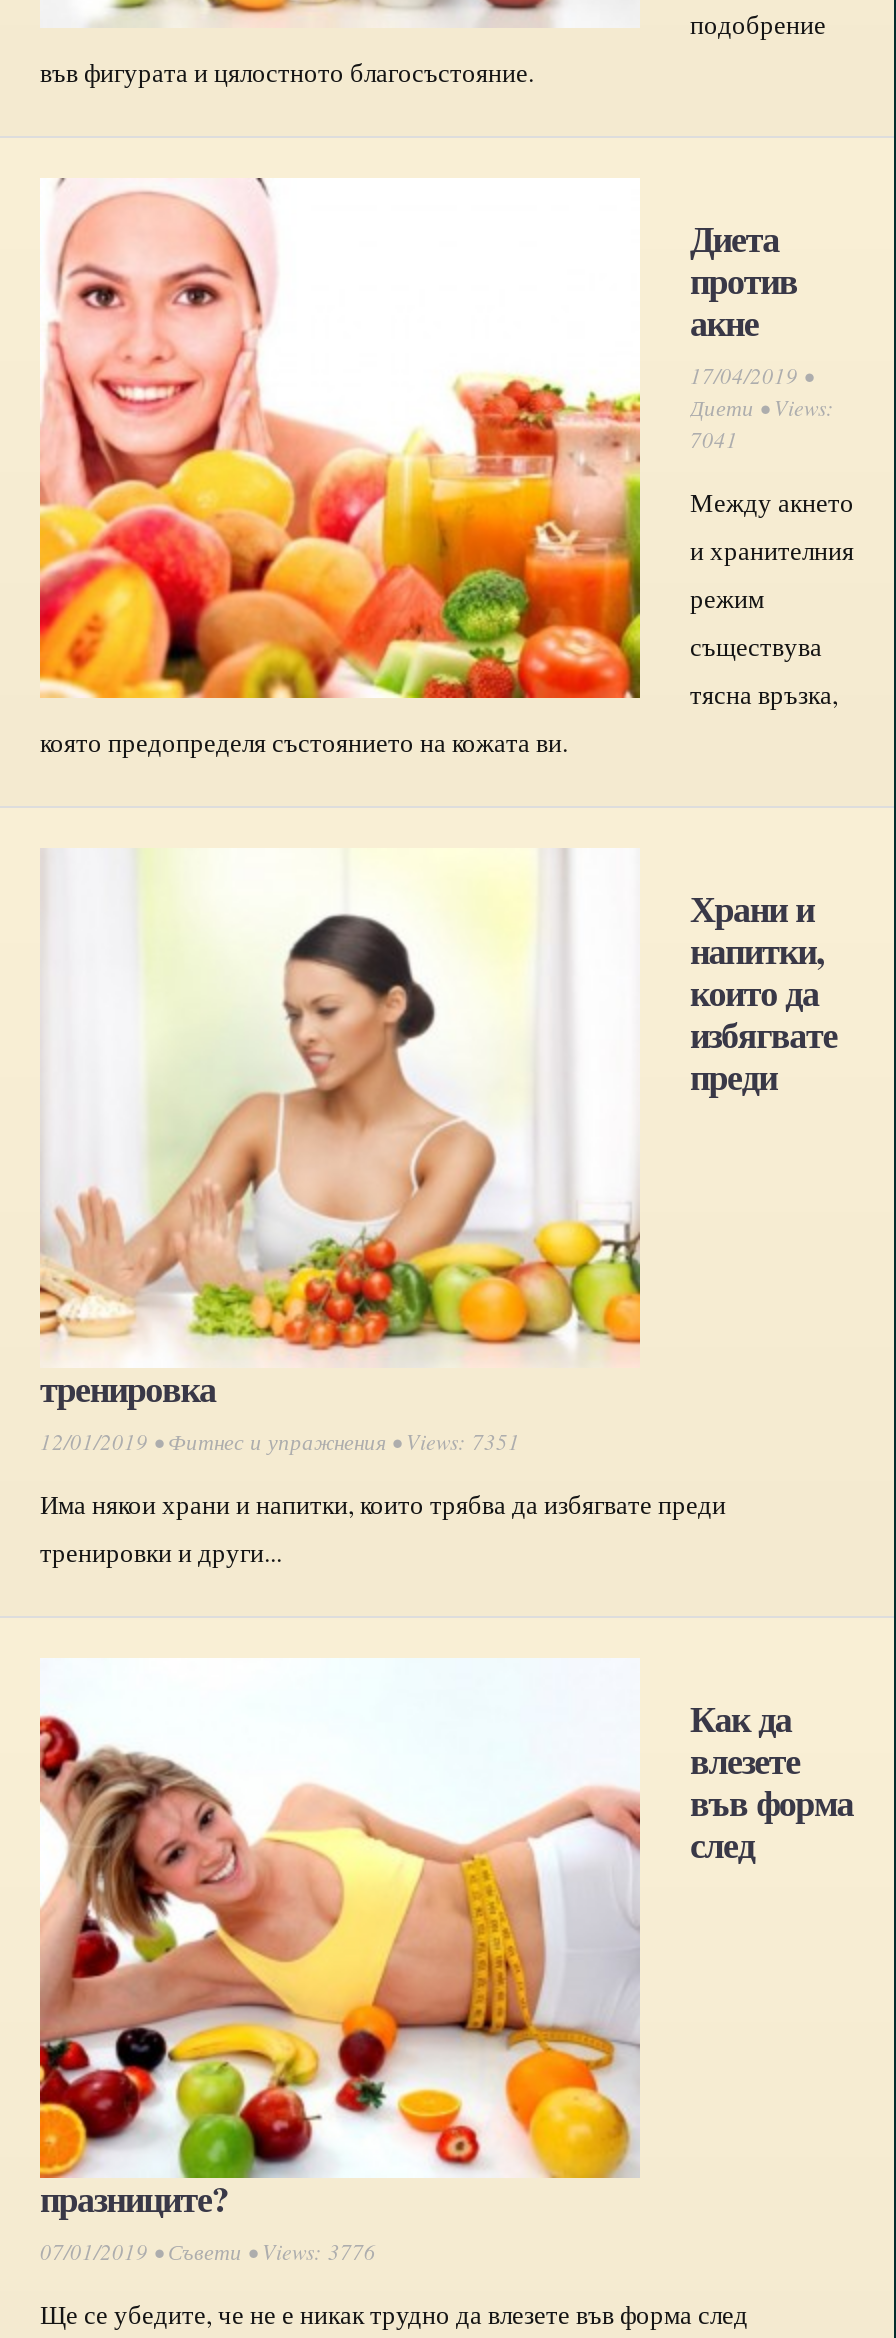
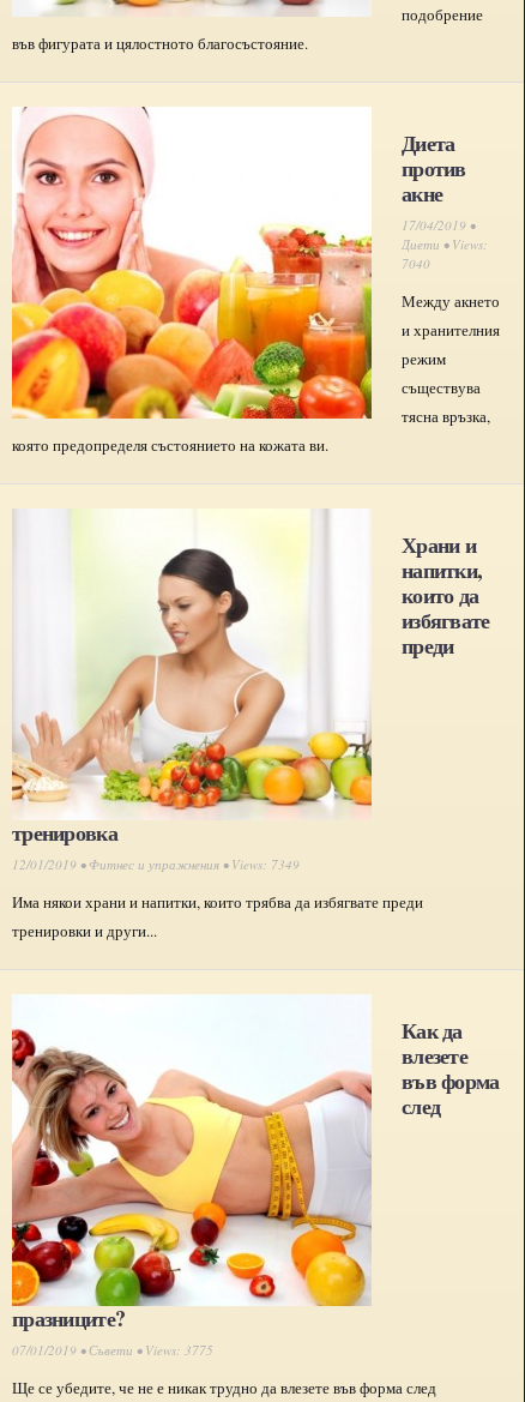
- 7041
+ 7040

- 12/01/2019 •Фитнес и упражнения • Views: 7351
+ 12/01/2019 •Фитнес и упражнения • Views: 7349

- 07/01/2019 •Съвети • Views: 3776
+ 07/01/2019 •Съвети • Views: 3775
